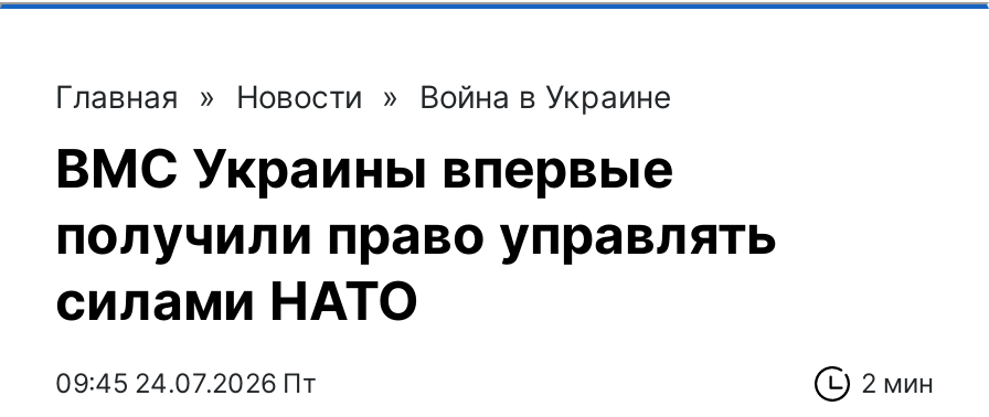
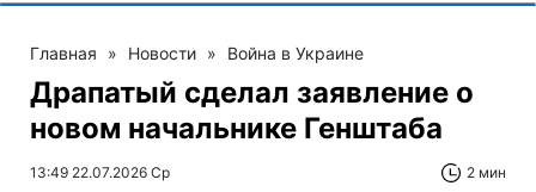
- ВМС Украины впервые
- получили право управлять
- силами НАТО
+ Драпатый сделал заявление о
+ новом начальнике Генштаба

- 09:45 24.07.2026 Пт
+ 13:49 22.07.2026 Ср
